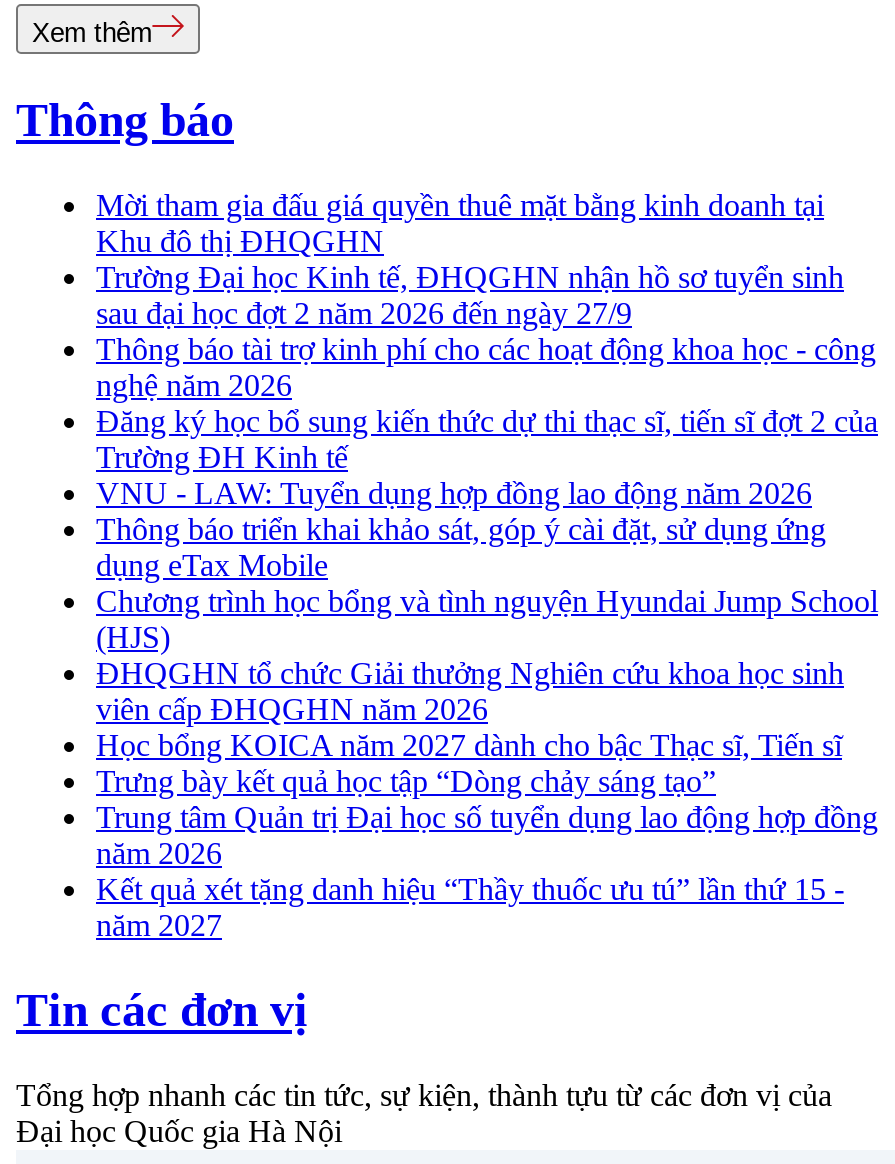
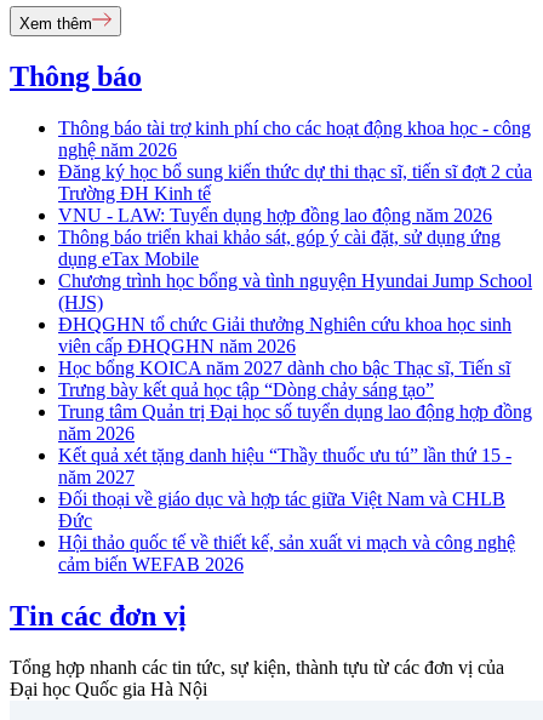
- Mời tham gia đấu giá quyền thuê mặt bằng kinh doanh tại
- Khu đô thị ĐHQGHN
- Trường Đại học Kinh tế, ĐHQGHN nhận hồ sơ tuyển sinh
- sau đại học đợt 2 năm 2026 đến ngày 27/9

moved up: Thông báo tài trợ kinh phí cho các hoạt động khoa học - công | nghệ năm 2026 | Đăng ký học bổ sung kiến thức dự thi thạc sĩ, tiến sĩ đợt 2 của | ... | Kết quả xét tặng danh hiệu “Thầy thuốc ưu tú” lần thứ 15 - | năm 2027

+ Đối thoại về giáo dục và hợp tác giữa Việt Nam và CHLB
+ Đức
+ Hội thảo quốc tế về thiết kế, sản xuất vi mạch và công nghệ
+ cảm biến WEFAB 2026
